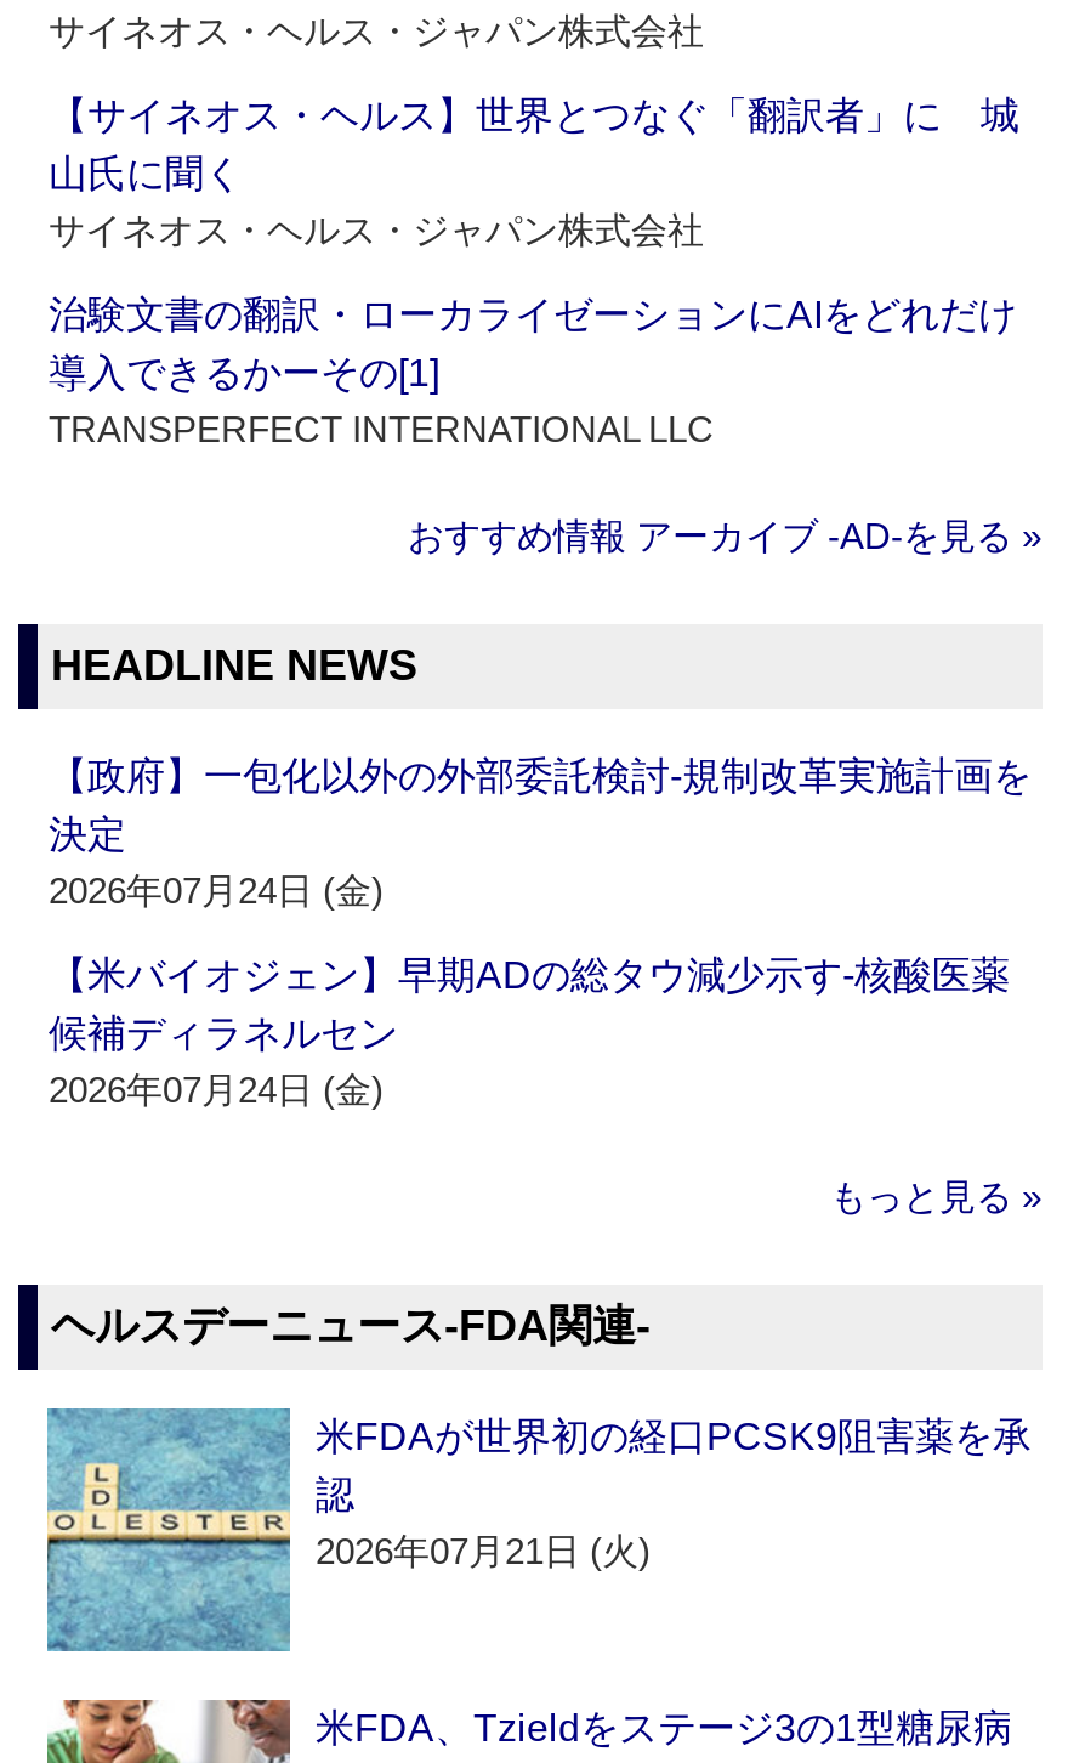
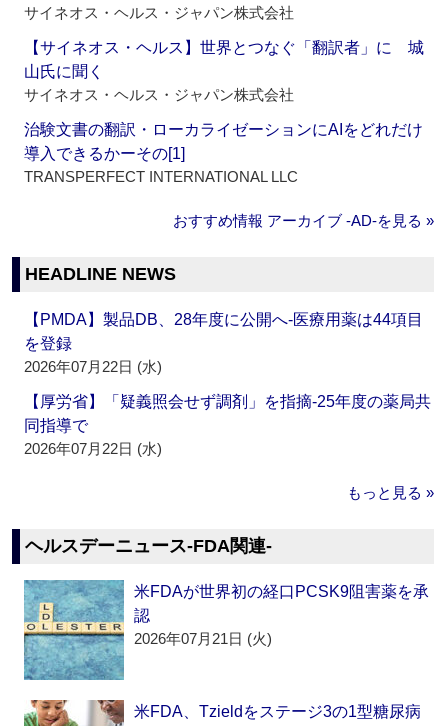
- 【政府】一包化以外の外部委託検討‐規制改革実施計画を
- 決定
- 2026年07月24日 (金)
+ 【PMDA】製品DB、28年度に公開へ‐医療用薬は44項目
+ を登録
+ 2026年07月22日 (水)

- 【米バイオジェン】早期ADの総タウ減少示す‐核酸医薬
- 候補ディラネルセン
- 2026年07月24日 (金)
+ 【厚労省】「疑義照会せず調剤」を指摘‐25年度の薬局共
+ 同指導で
+ 2026年07月22日 (水)
